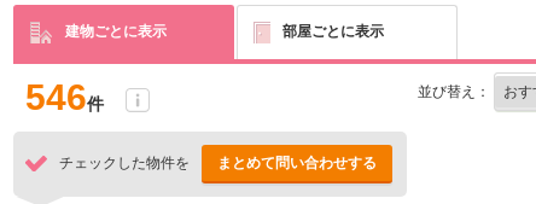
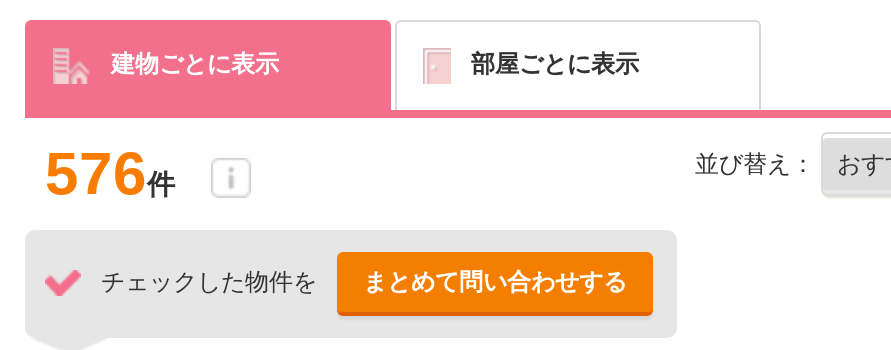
- 546件
+ 576件
